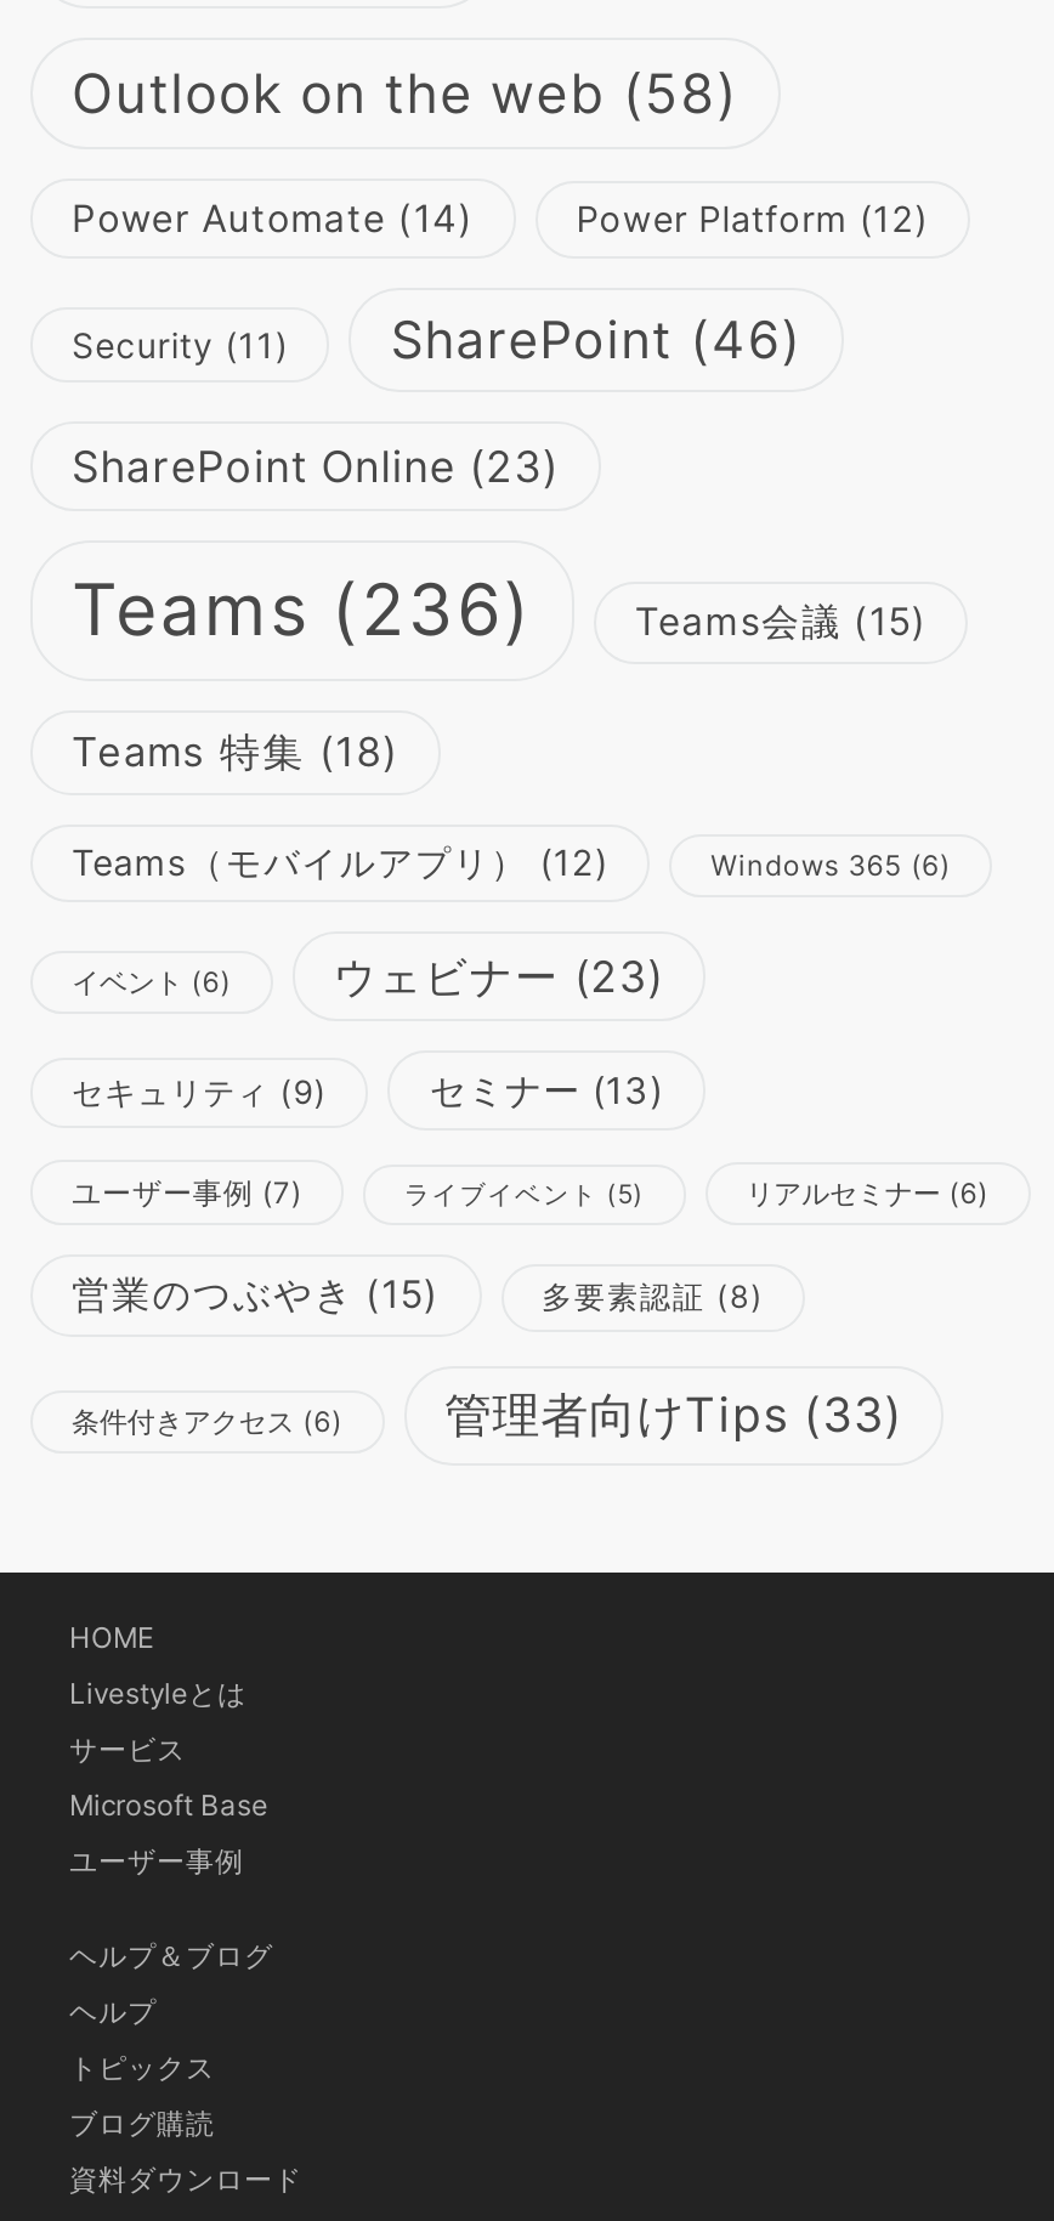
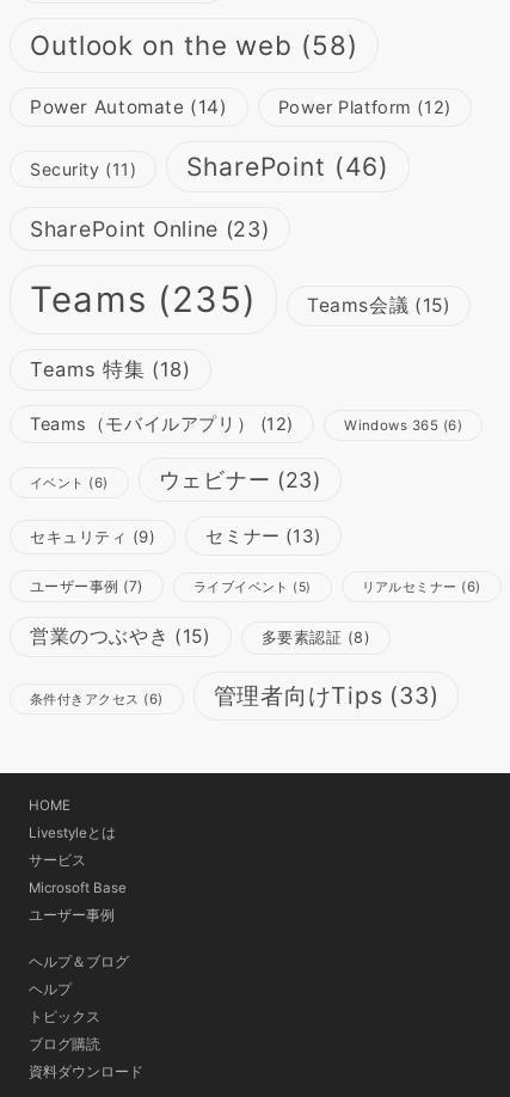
- Teams (236)
+ Teams (235)
